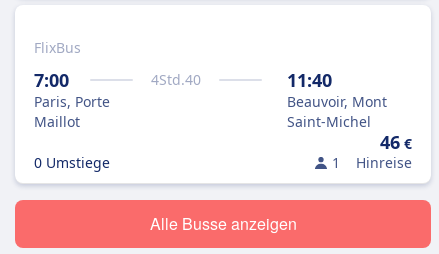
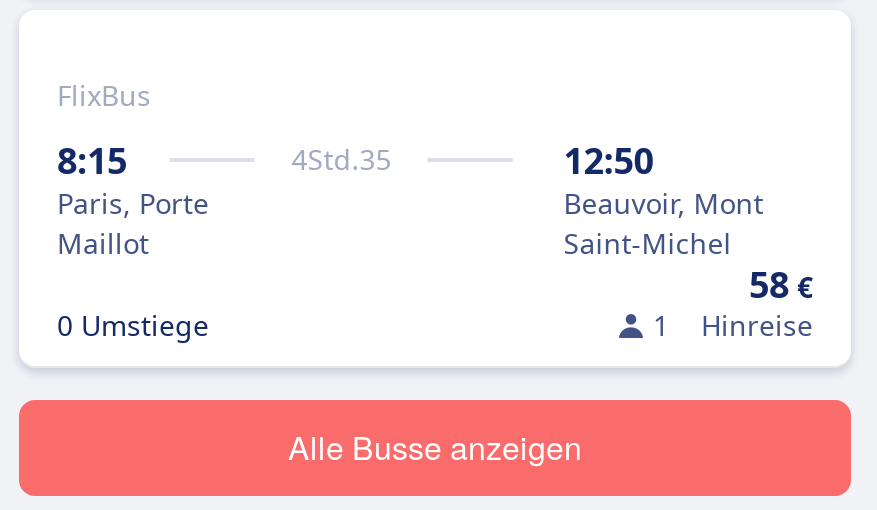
- 7:00
+ 8:15

- 4Std.40
+ 4Std.35

- 11:40
+ 12:50

- 46 €
+ 58 €
